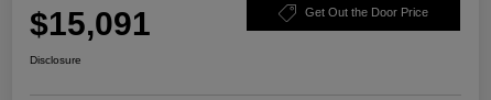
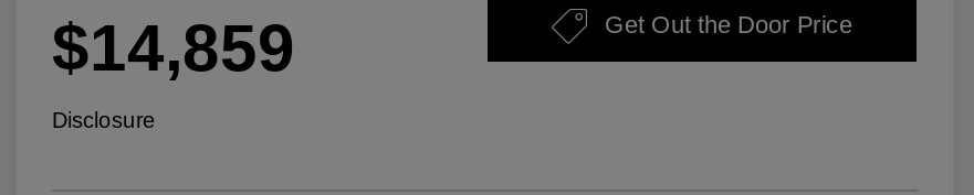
- $15,091
+ $14,859
